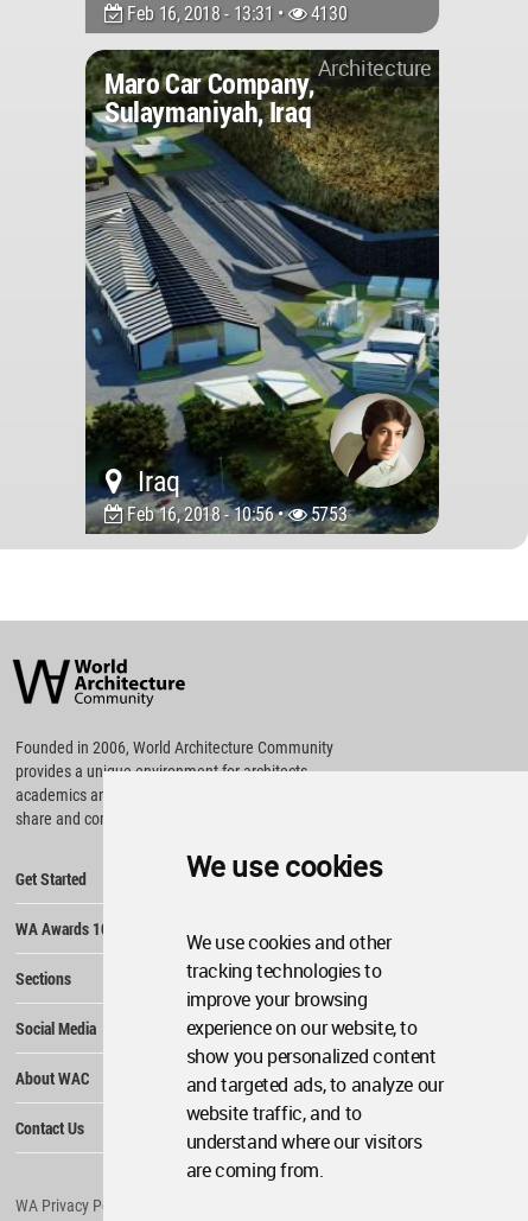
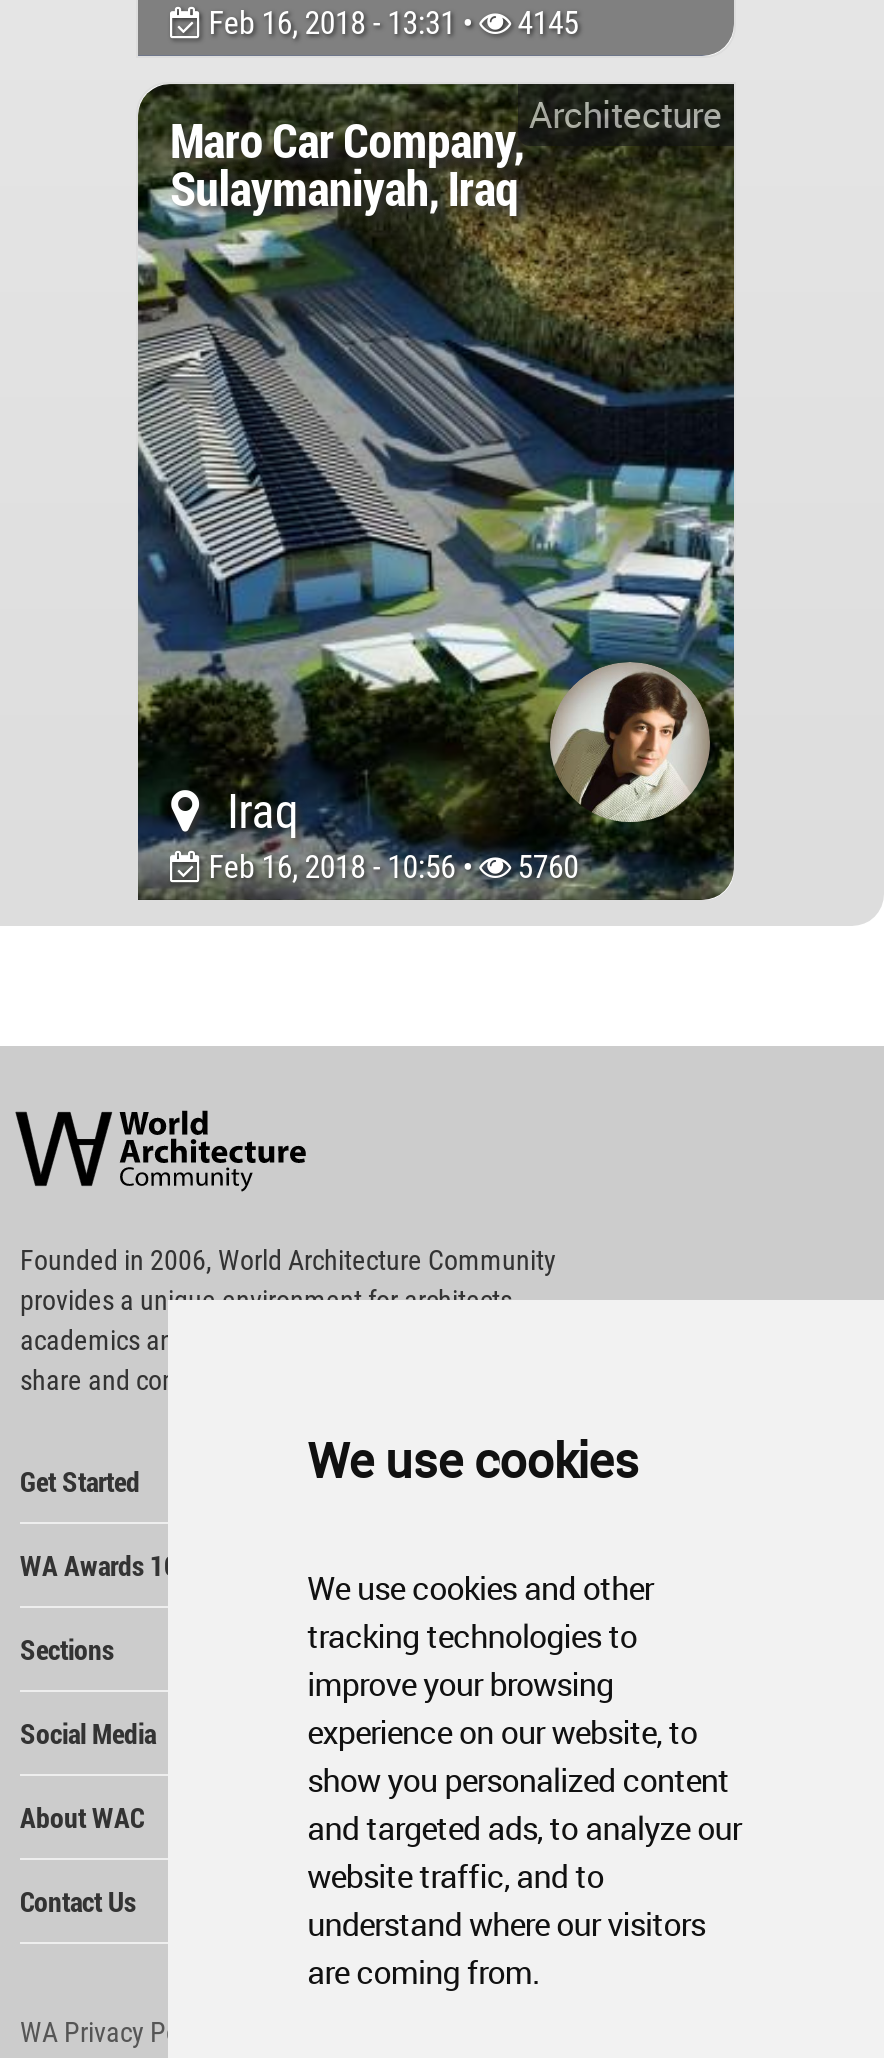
- Feb 16, 2018 - 13:31 • 4130
+ Feb 16, 2018 - 13:31 • 4145

- Feb 16, 2018 - 10:56 • 5753
+ Feb 16, 2018 - 10:56 • 5760
